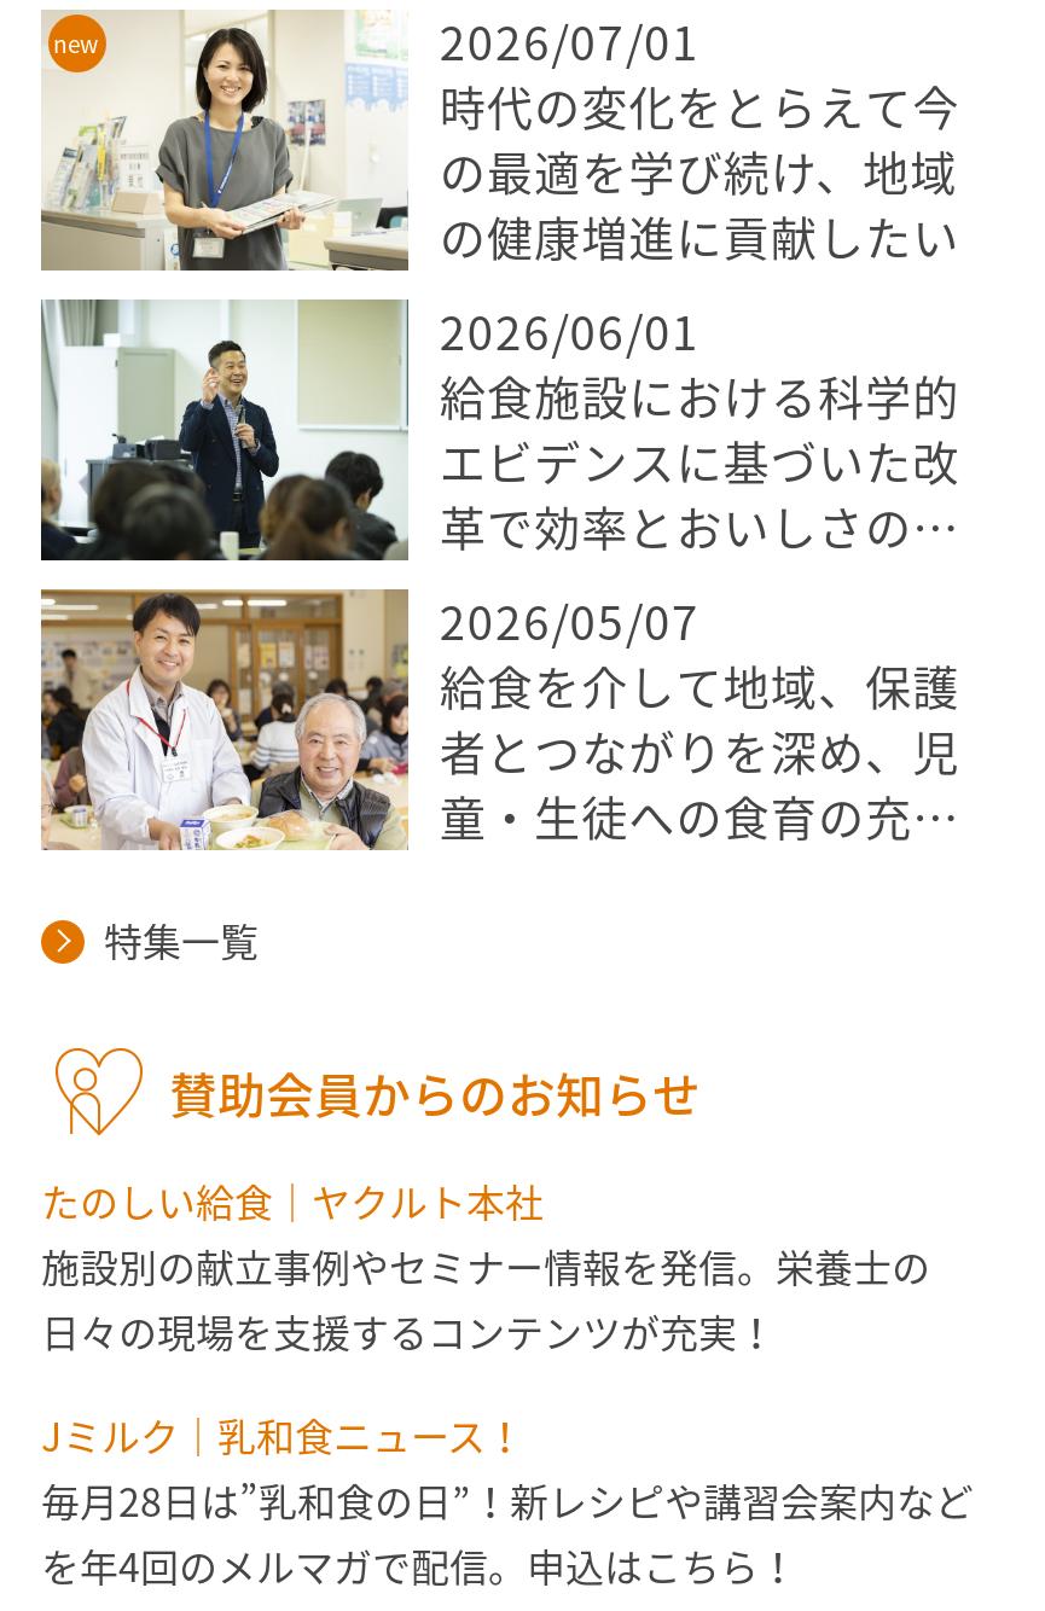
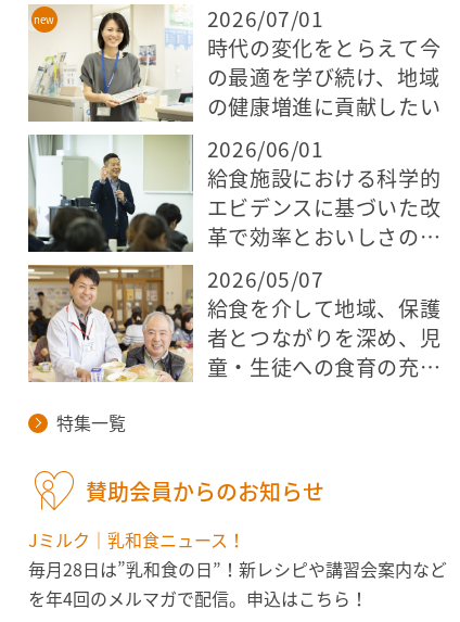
- たのしい給食｜ヤクルト本社
- 施設別の献立事例やセミナー情報を発信。栄養士の
- 日々の現場を支援するコンテンツが充実！
